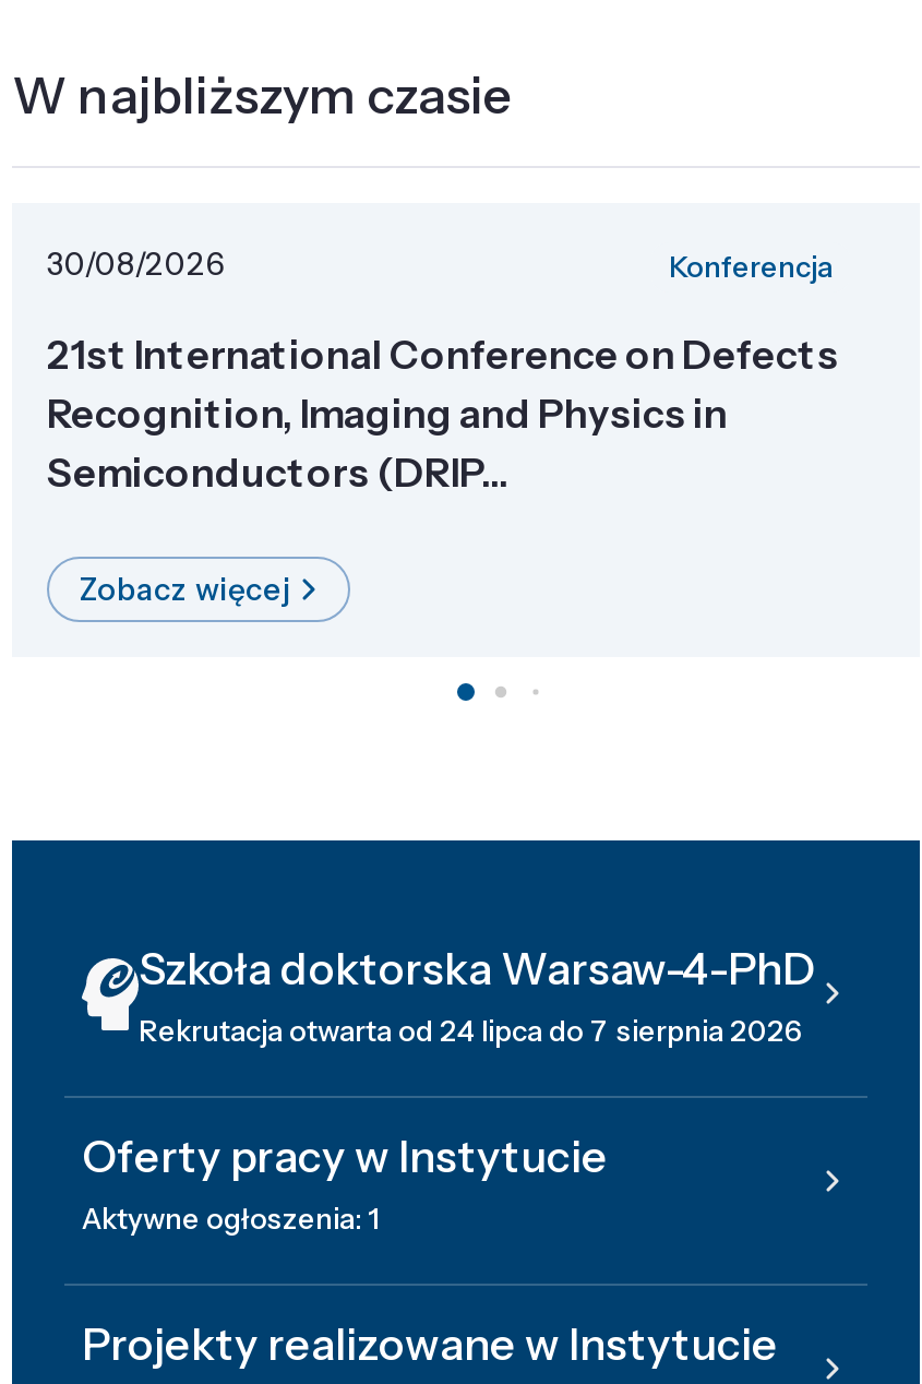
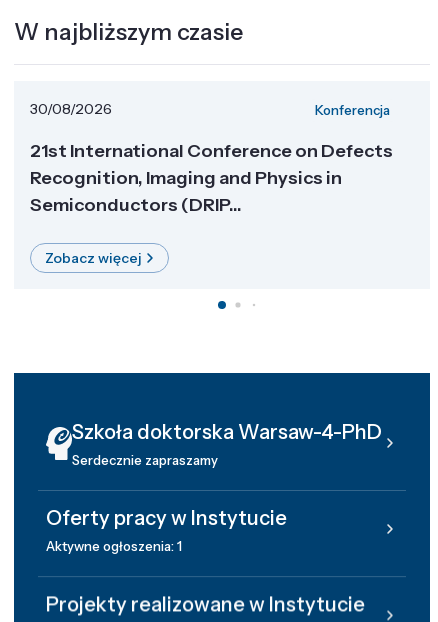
- Rekrutacja otwarta od 24 lipca do 7 sierpnia 2026
+ Serdecznie zapraszamy
